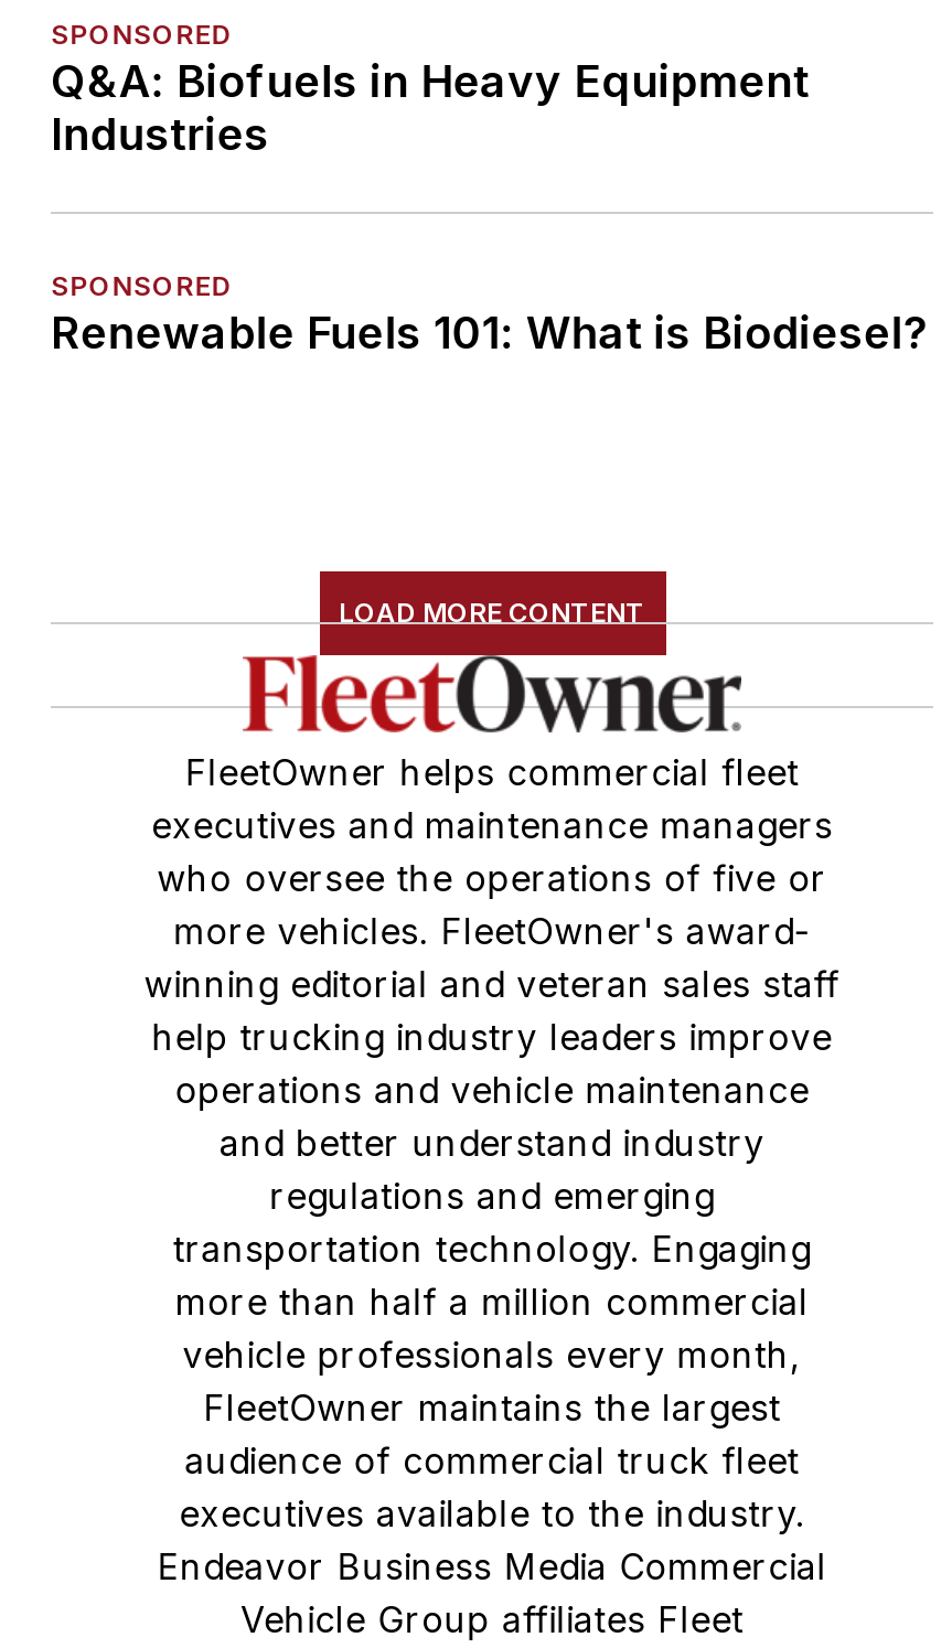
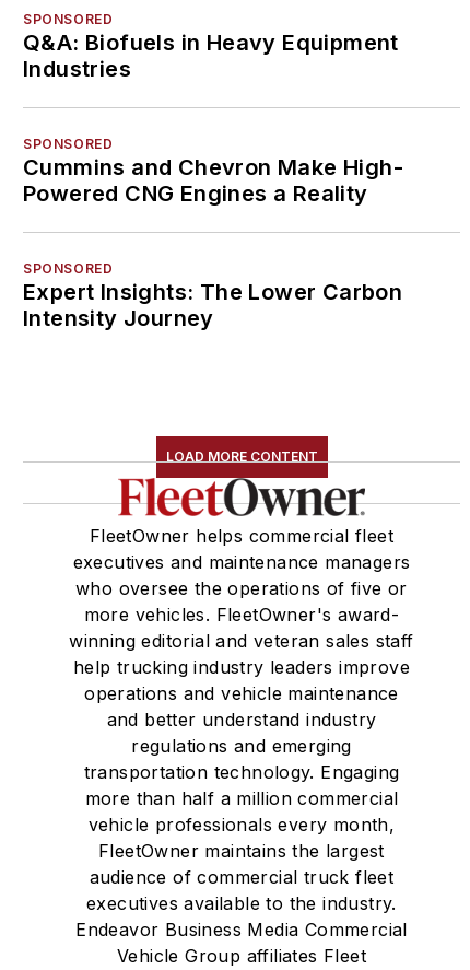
- Renewable Fuels 101: What is Biodiesel?
+ Cummins and Chevron Make High-
+ Powered CNG Engines a Reality
+ SPONSORED
+ Expert Insights: The Lower Carbon
+ Intensity Journey
